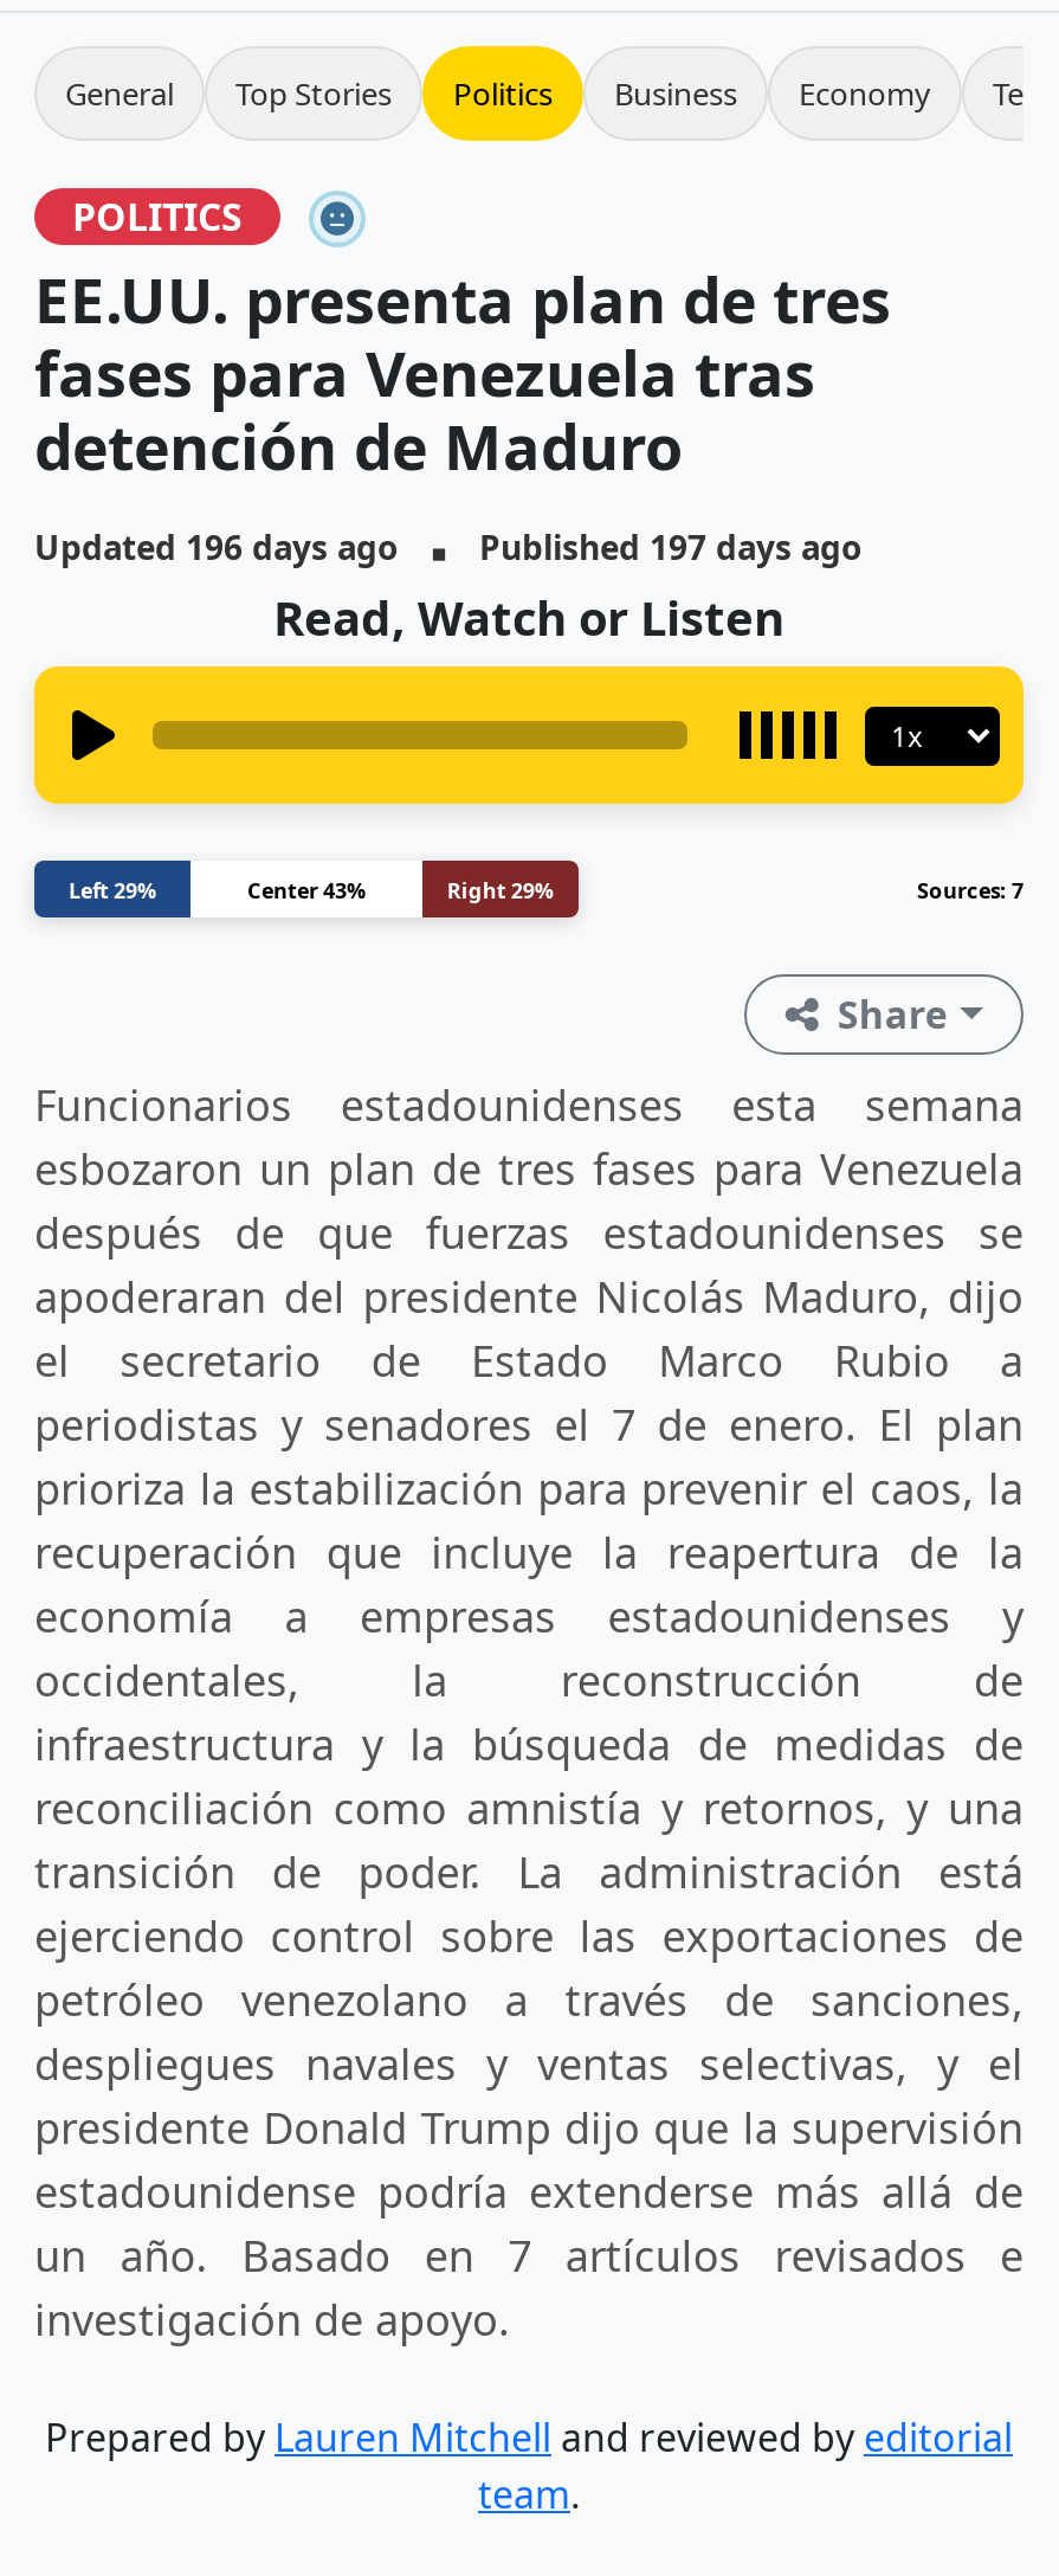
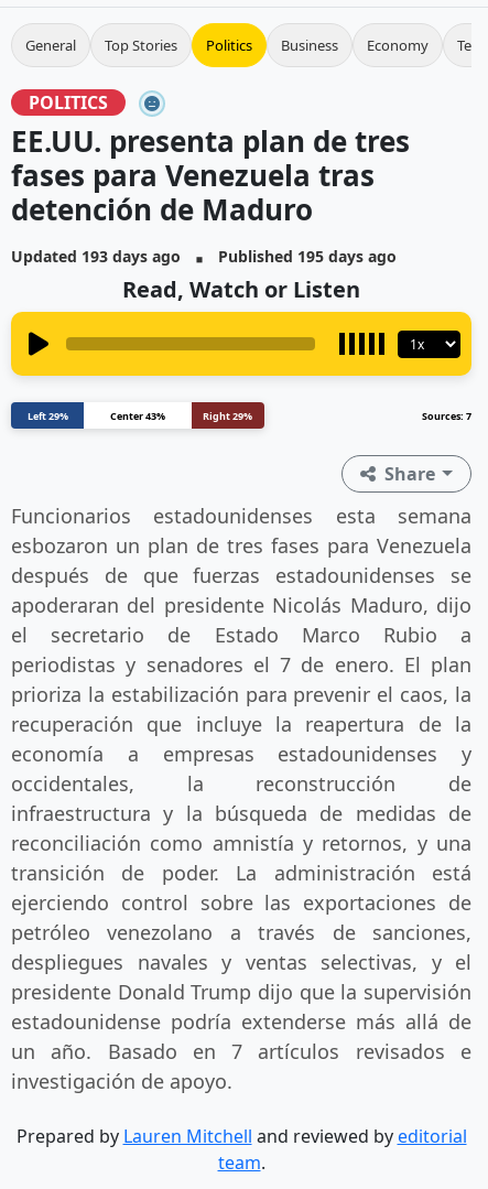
- Updated 196 days ago
+ Updated 193 days ago

- Published 197 days ago
+ Published 195 days ago
